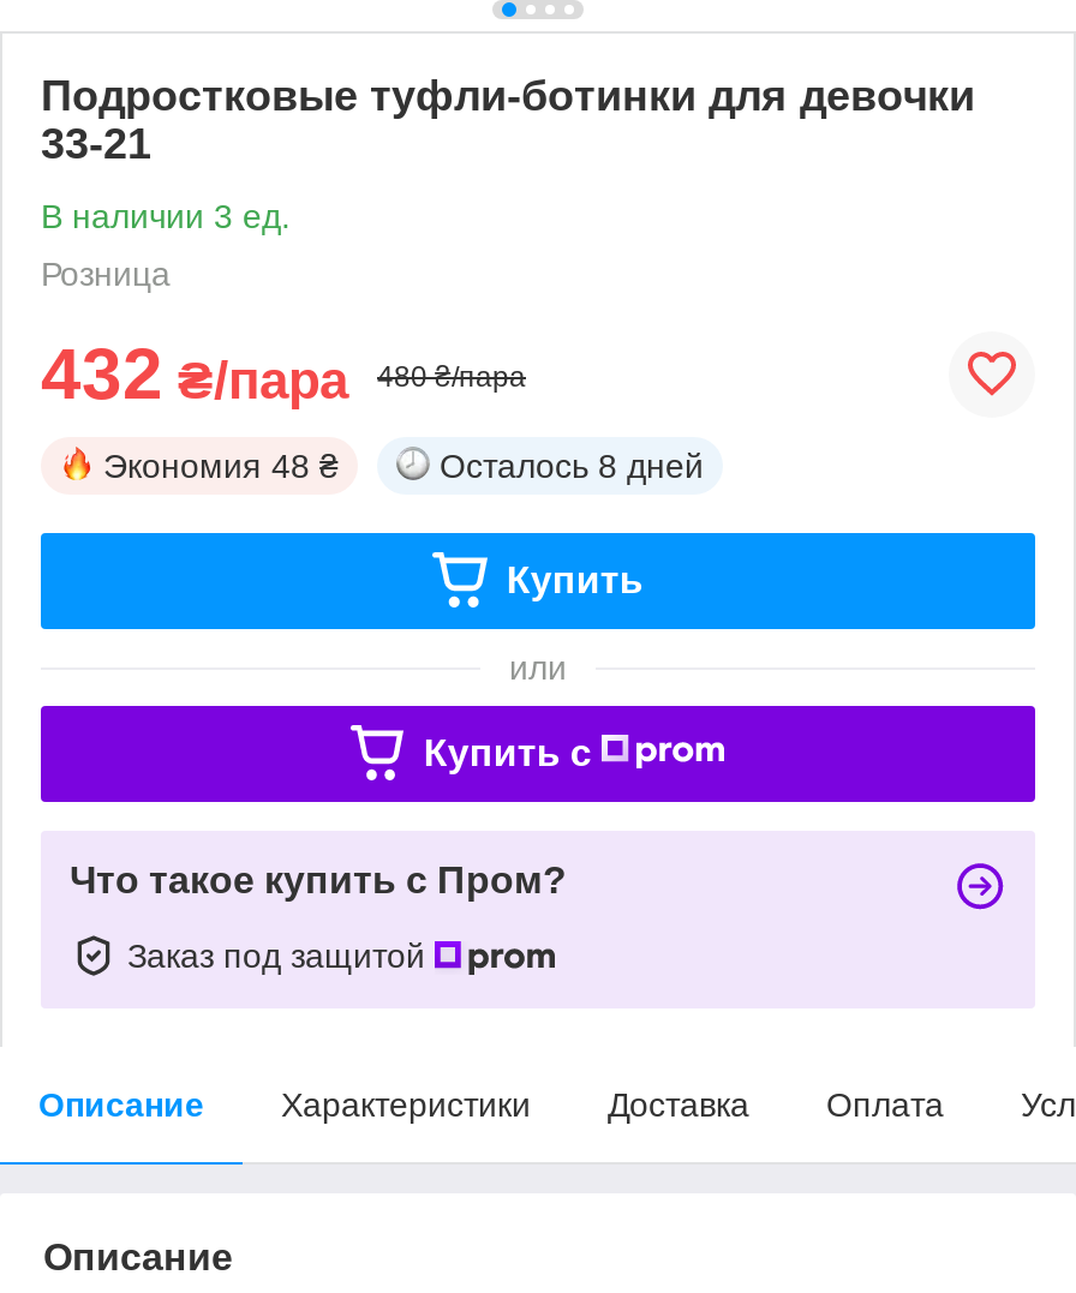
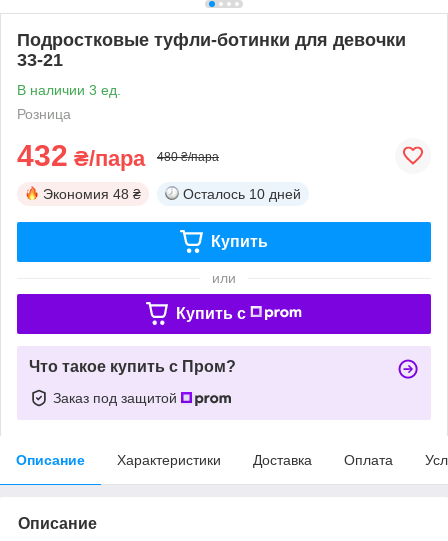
- Осталось 8 дней
+ Осталось 10 дней
